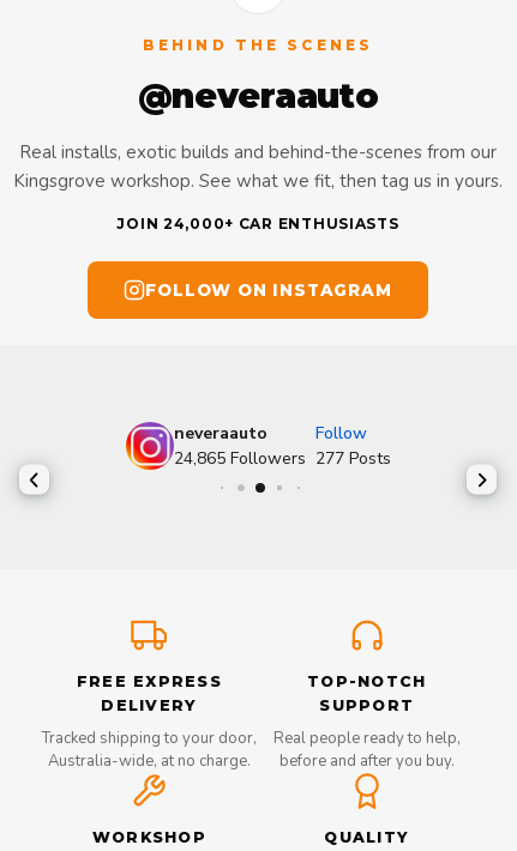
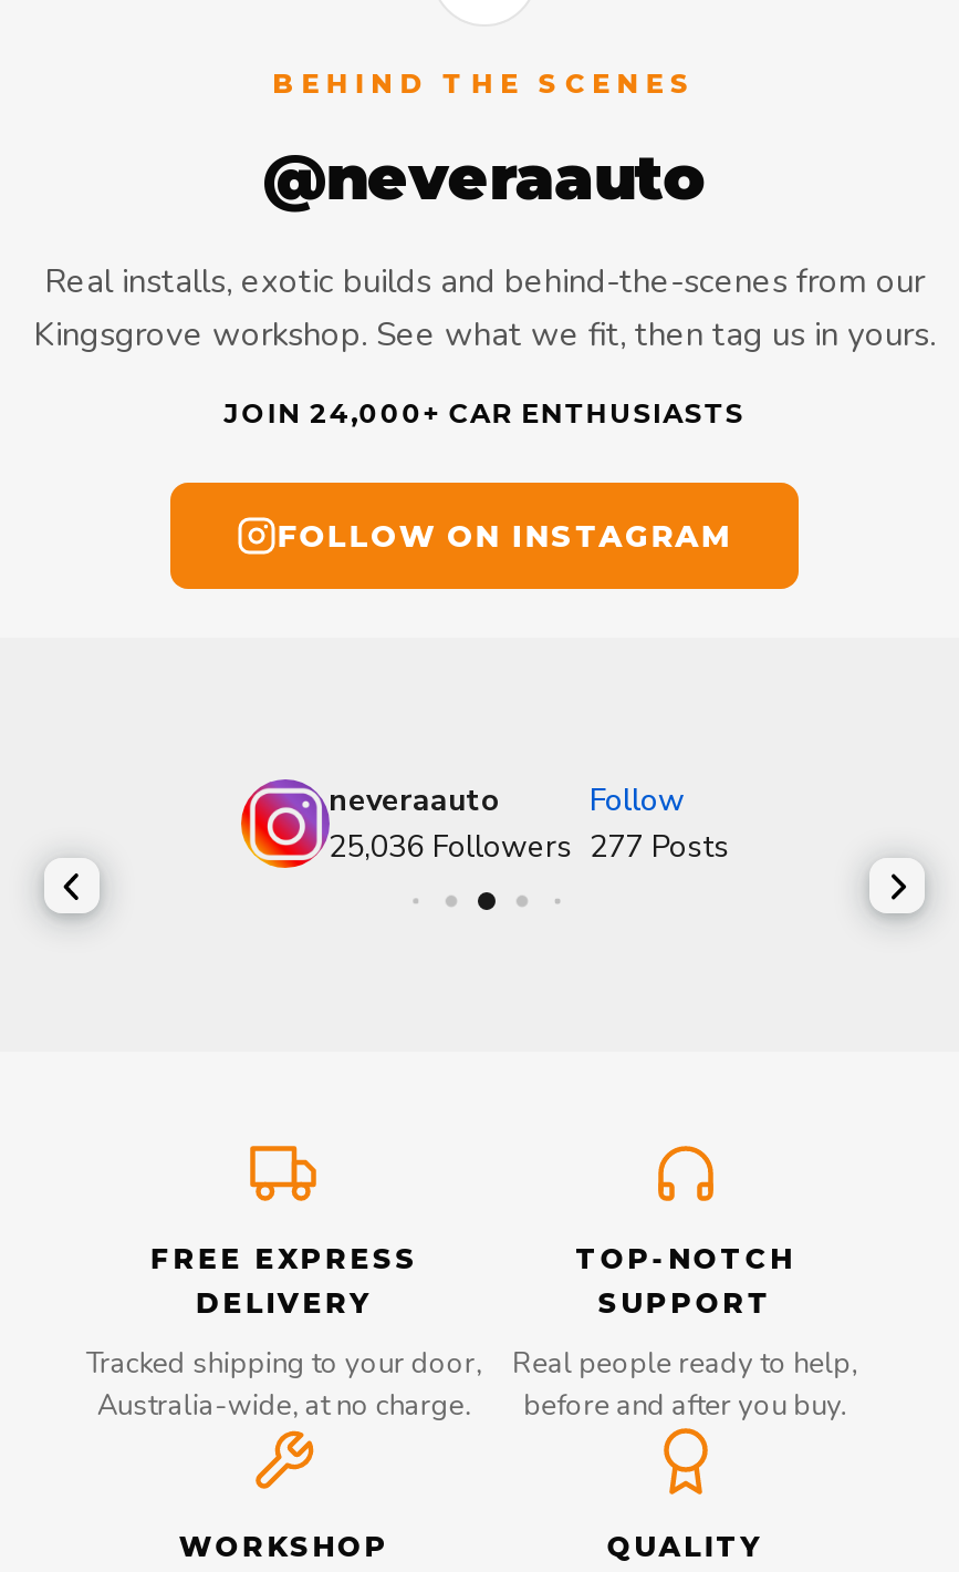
- 24,865 Followers 277 Posts
+ 25,036 Followers 277 Posts
